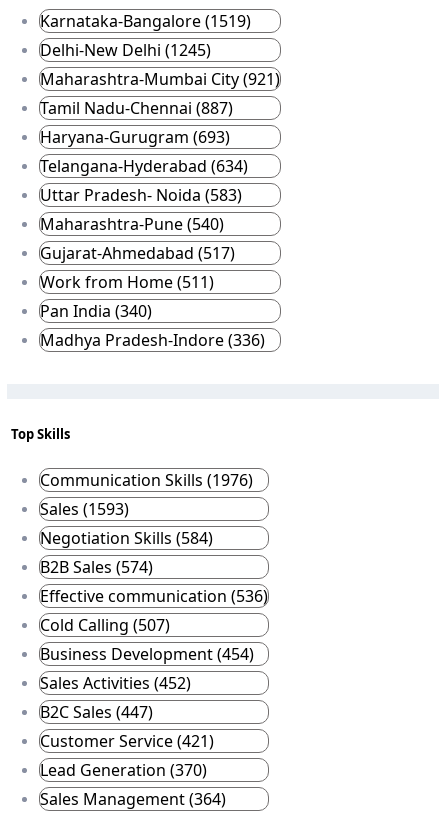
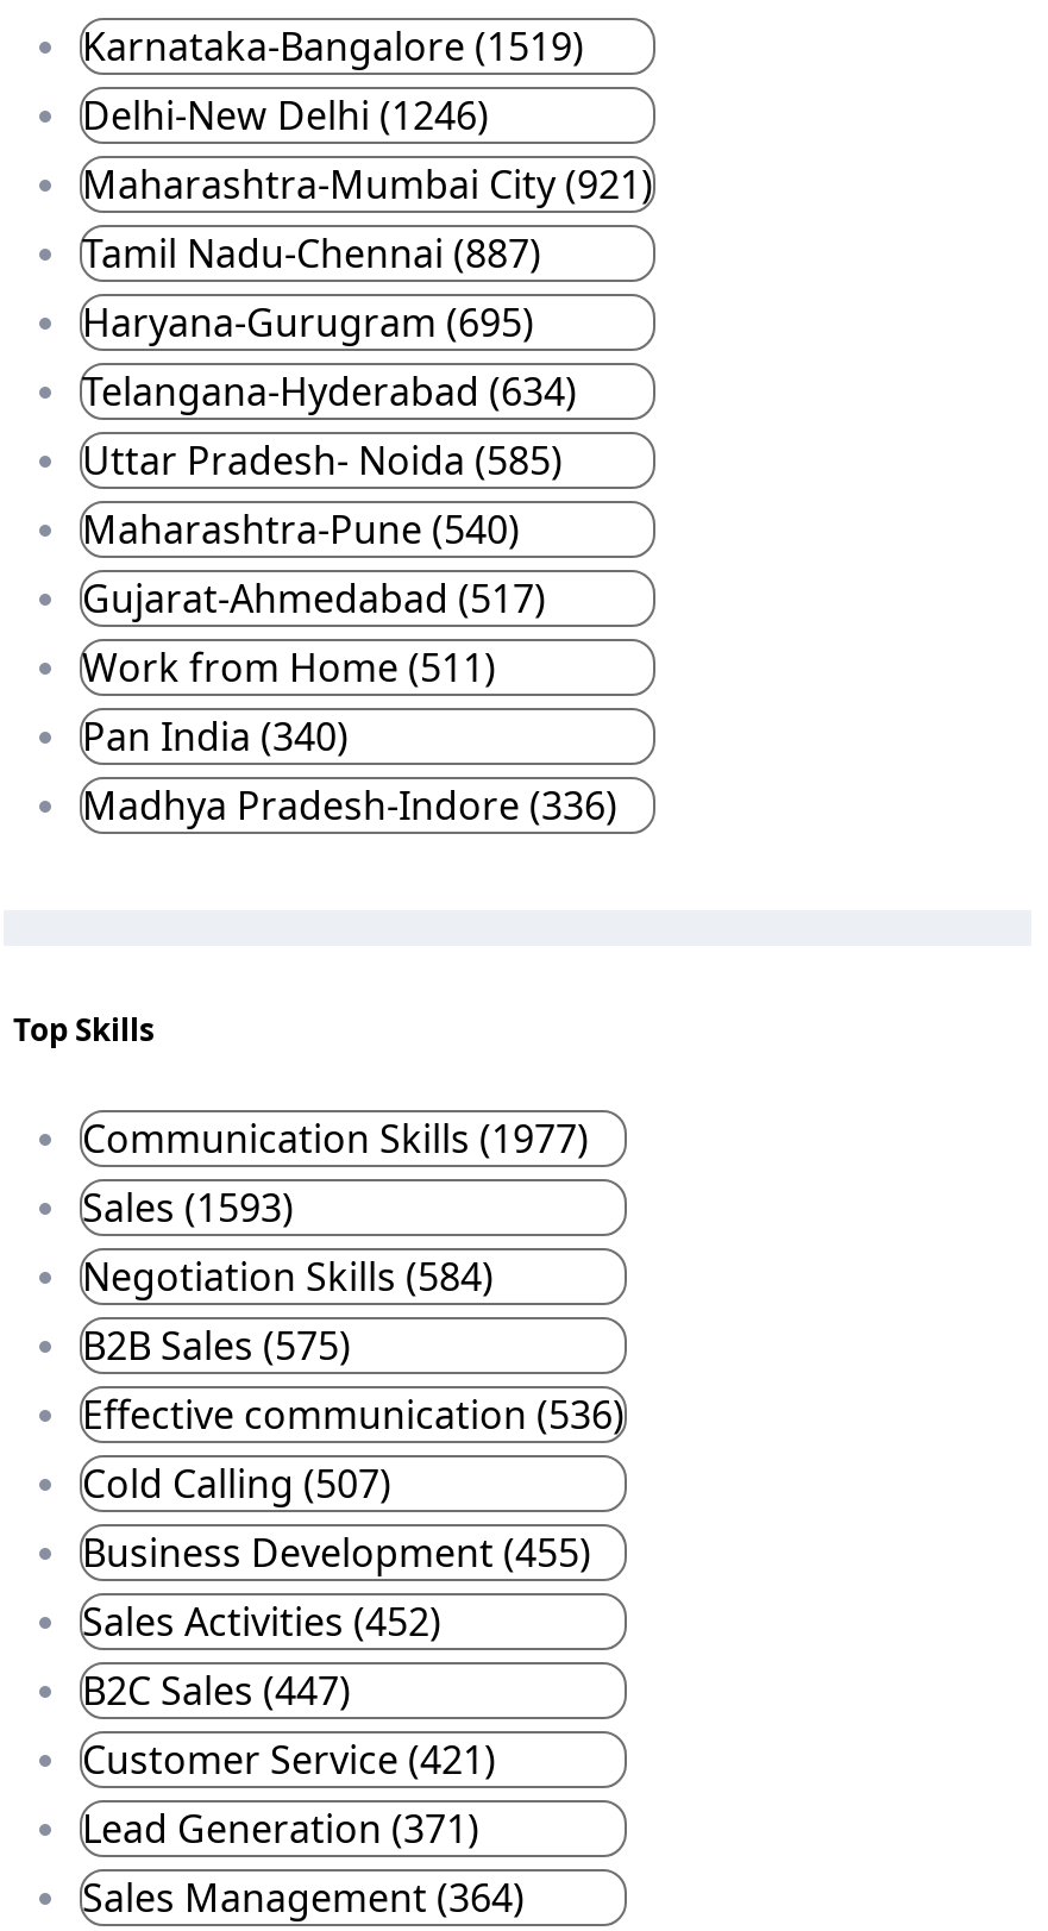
- Delhi-New Delhi (1245)
+ Delhi-New Delhi (1246)

- Haryana-Gurugram (693)
+ Haryana-Gurugram (695)

- Uttar Pradesh- Noida (583)
+ Uttar Pradesh- Noida (585)

- Communication Skills (1976)
+ Communication Skills (1977)

- B2B Sales (574)
+ B2B Sales (575)

- Business Development (454)
+ Business Development (455)

- Lead Generation (370)
+ Lead Generation (371)
